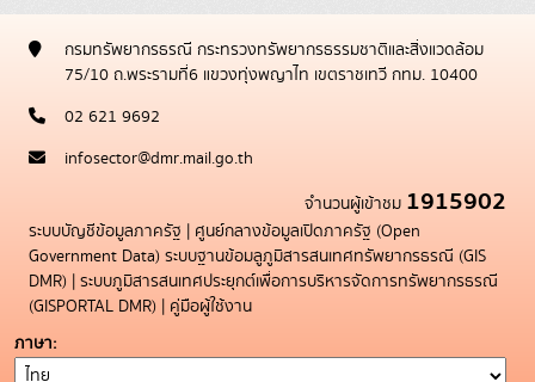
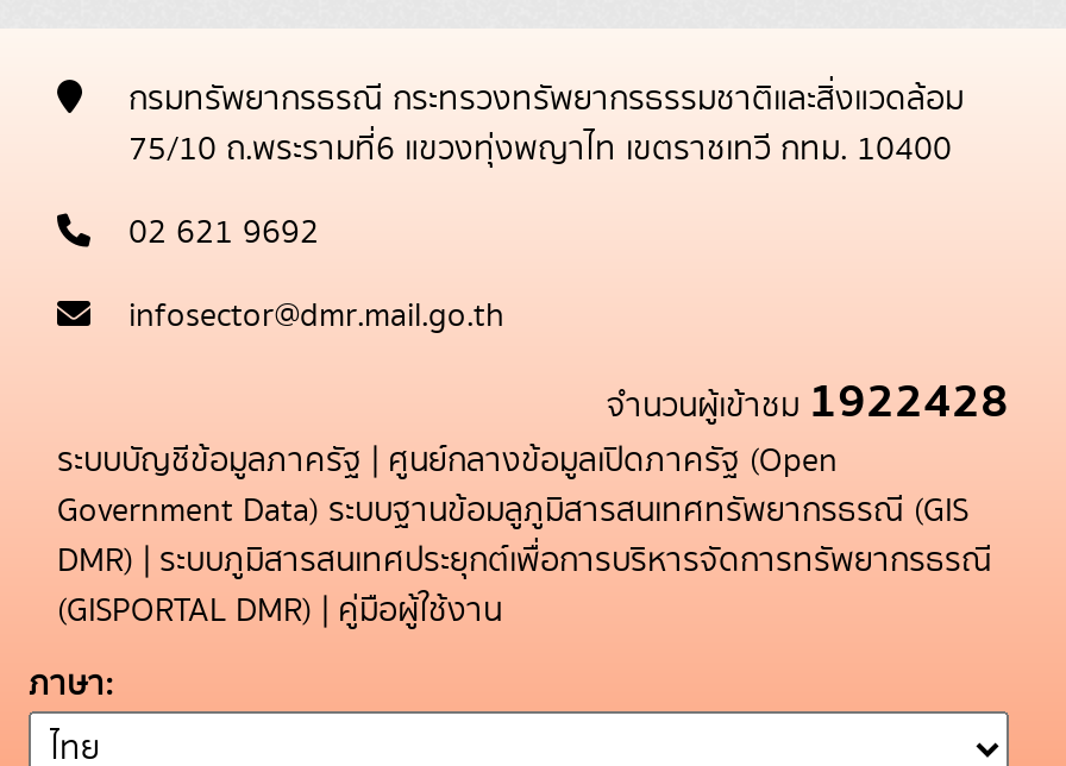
- จำนวนผู้เข้าชม1915902
+ จำนวนผู้เข้าชม1922428
